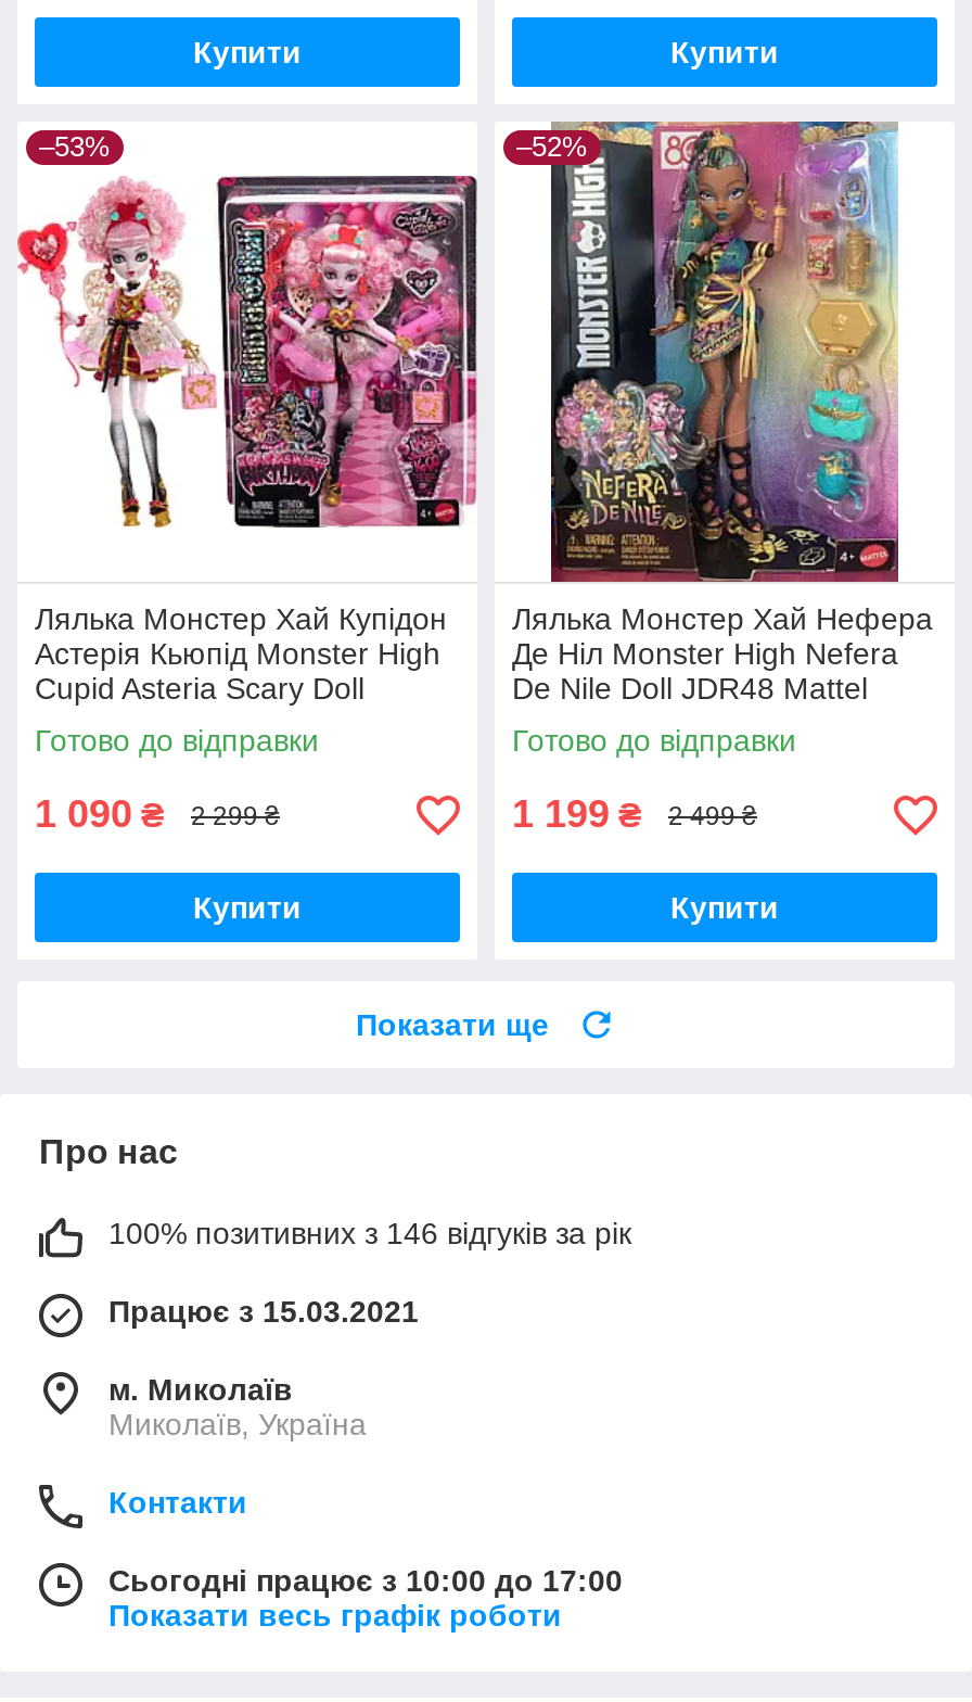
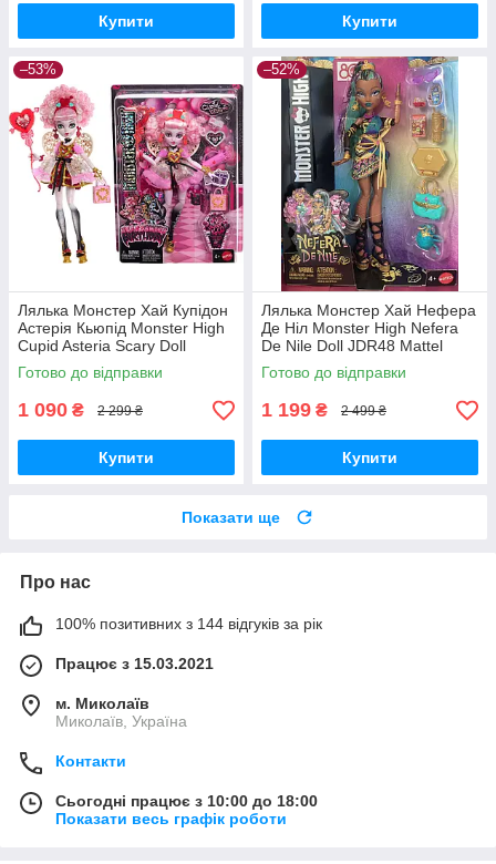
- 100% позитивних з 146 відгуків за рік
+ 100% позитивних з 144 відгуків за рік

- Сьогодні працює з 10:00 до 17:00
+ Сьогодні працює з 10:00 до 18:00
